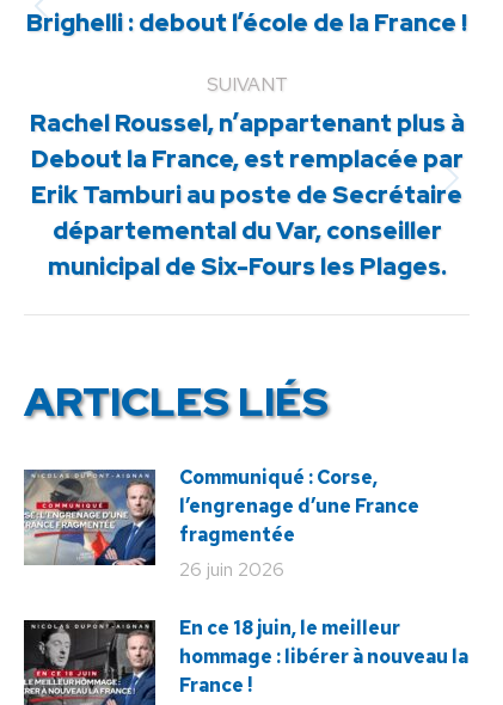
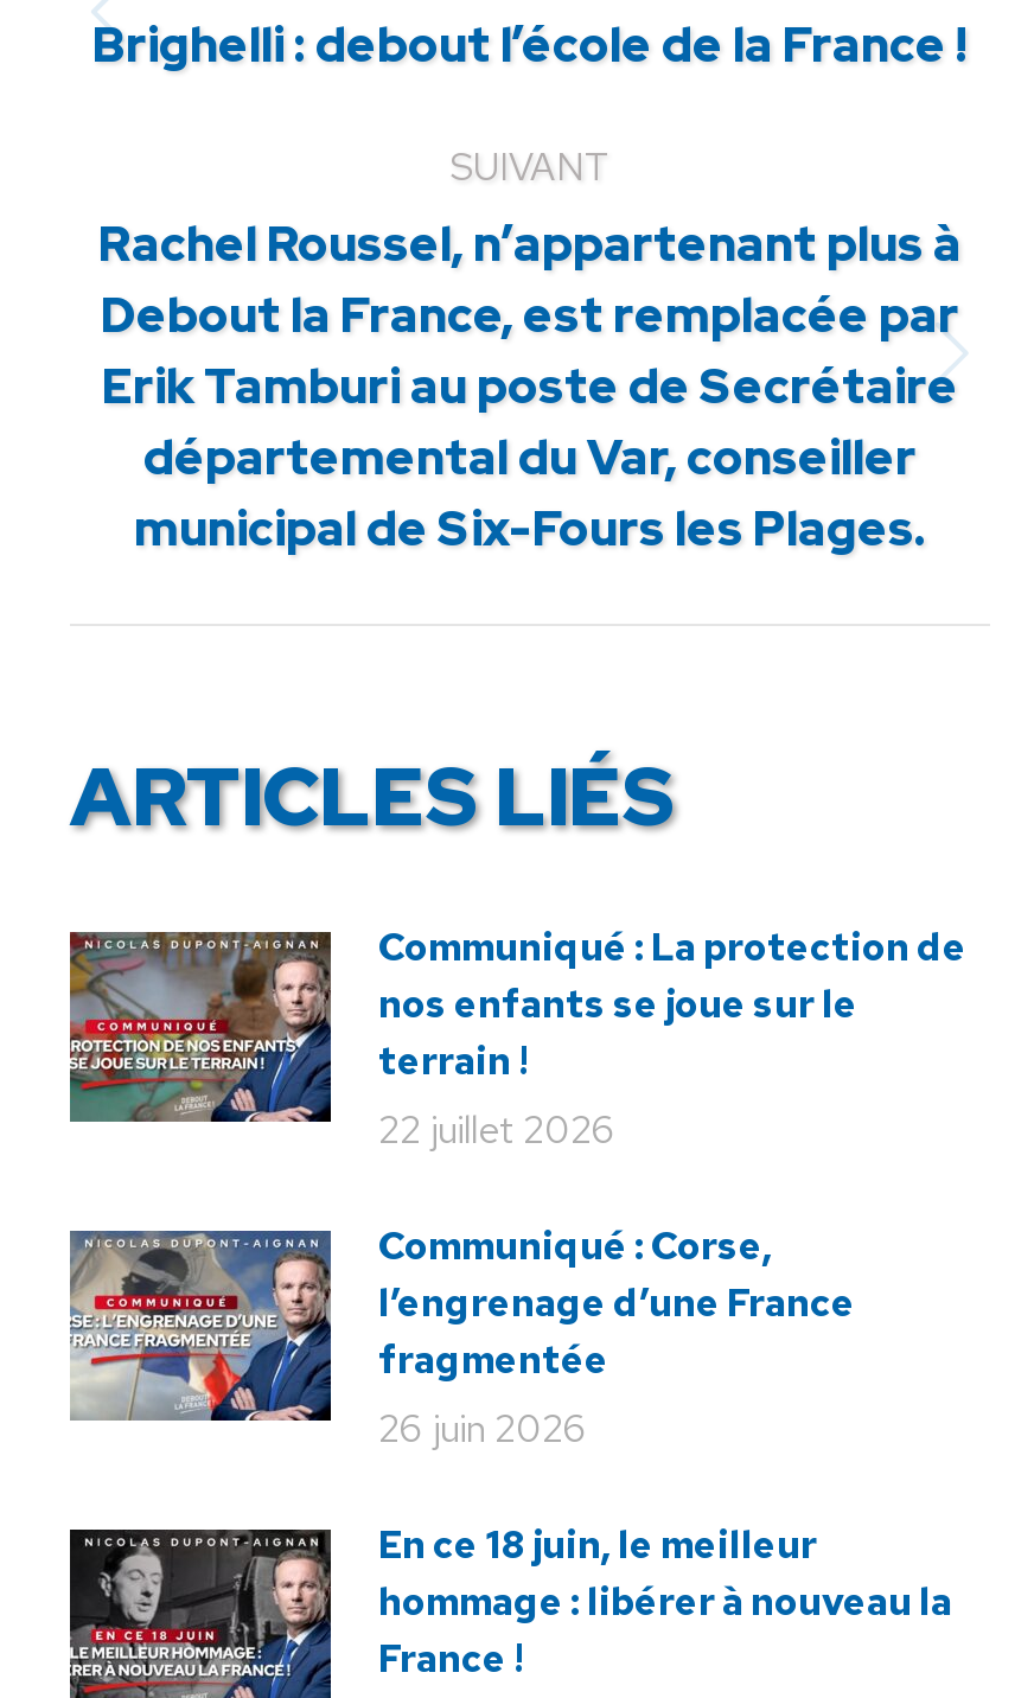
+ [image]
+ Communiqué : La protection de
+ nos enfants se joue sur le
+ terrain !
+ 22 juillet 2026
